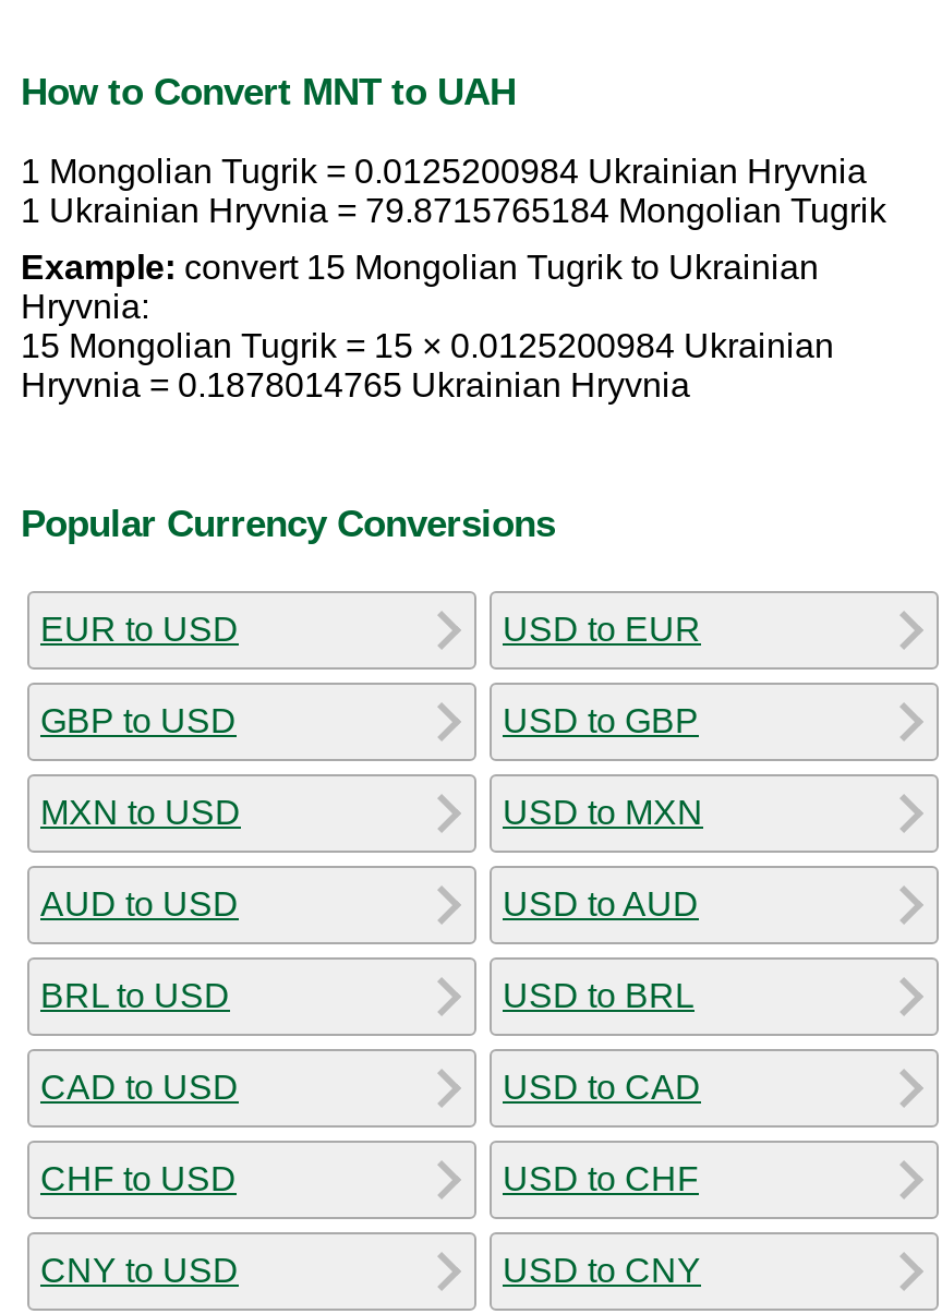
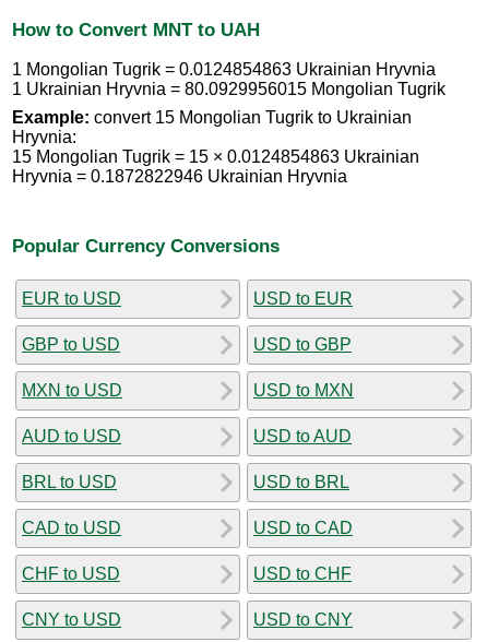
- 1 Mongolian Tugrik = 0.0125200984 Ukrainian Hryvnia
+ 1 Mongolian Tugrik = 0.0124854863 Ukrainian Hryvnia

- 1 Ukrainian Hryvnia = 79.8715765184 Mongolian Tugrik
+ 1 Ukrainian Hryvnia = 80.0929956015 Mongolian Tugrik

- 15 Mongolian Tugrik = 15 × 0.0125200984 Ukrainian
+ 15 Mongolian Tugrik = 15 × 0.0124854863 Ukrainian

- Hryvnia = 0.1878014765 Ukrainian Hryvnia
+ Hryvnia = 0.1872822946 Ukrainian Hryvnia
